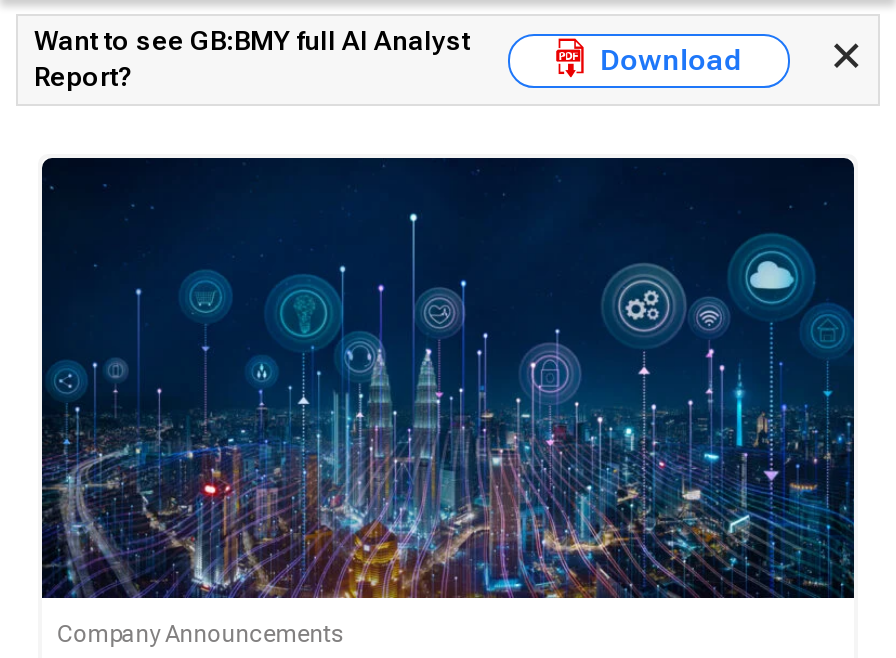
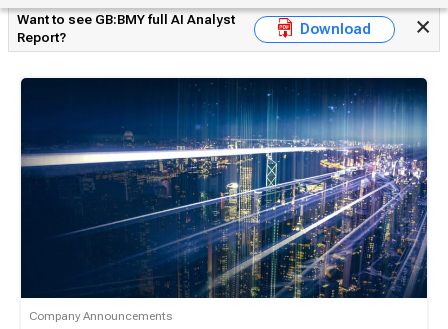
- [image]
+ [image]
